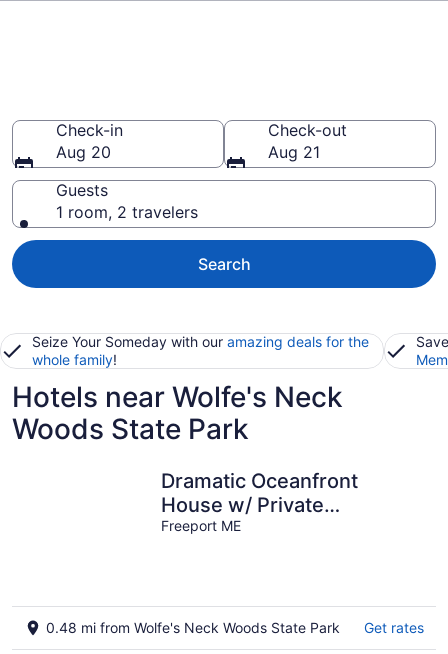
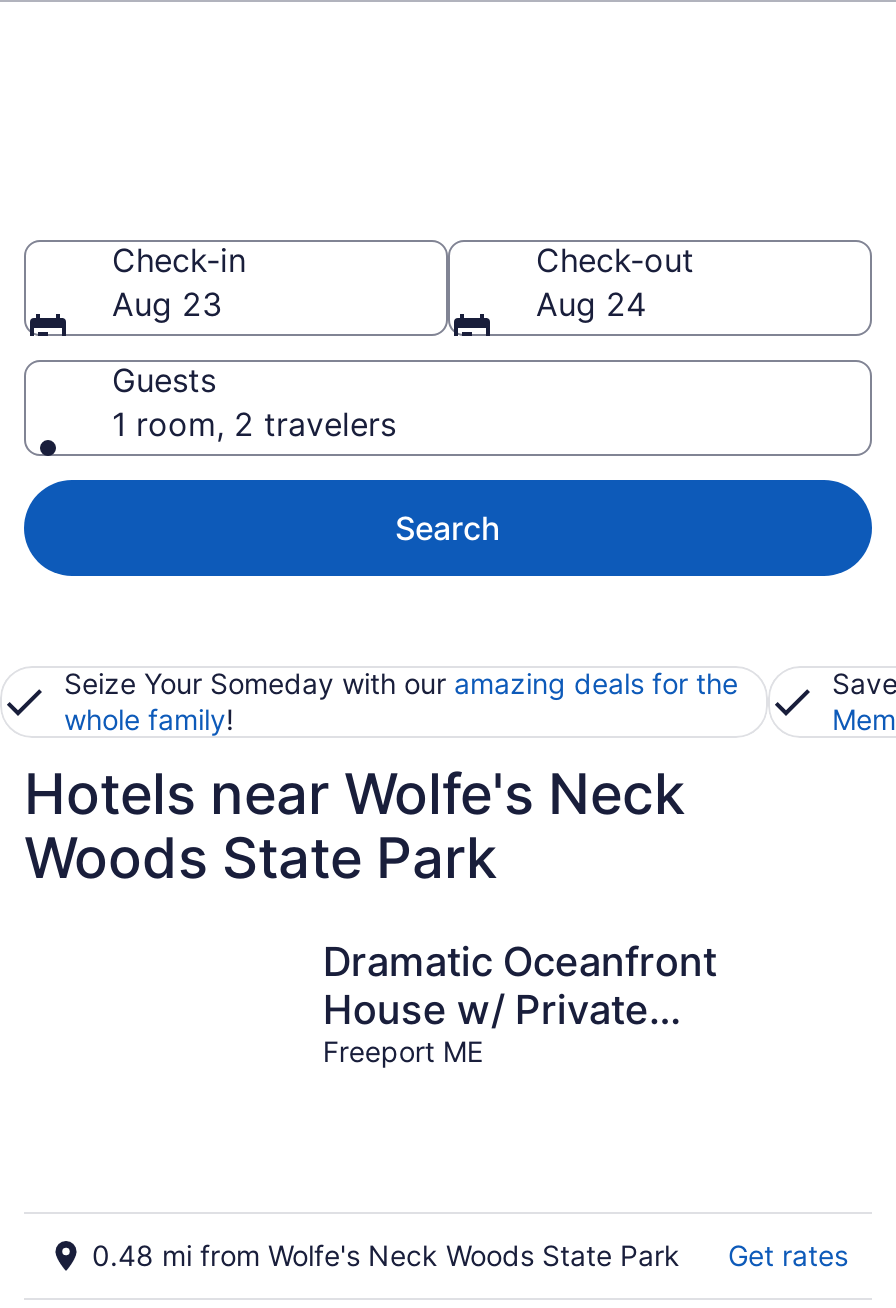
- Aug 20
+ Aug 23

- Aug 21
+ Aug 24
